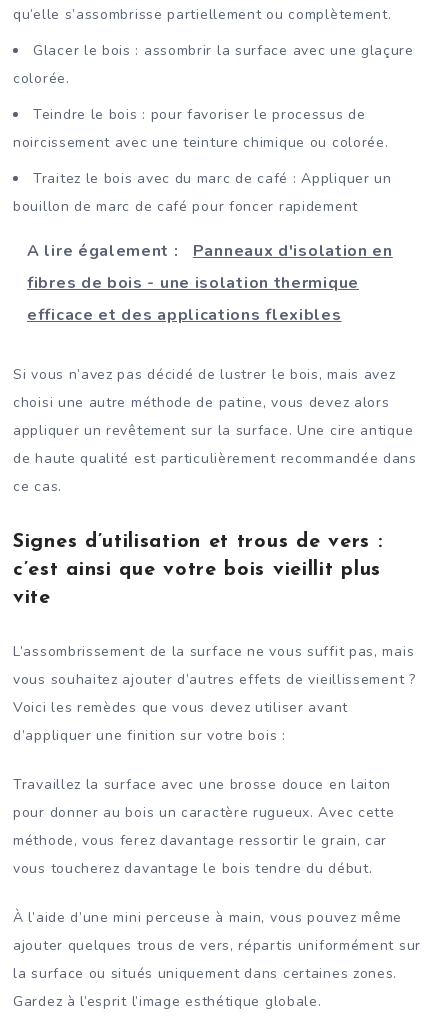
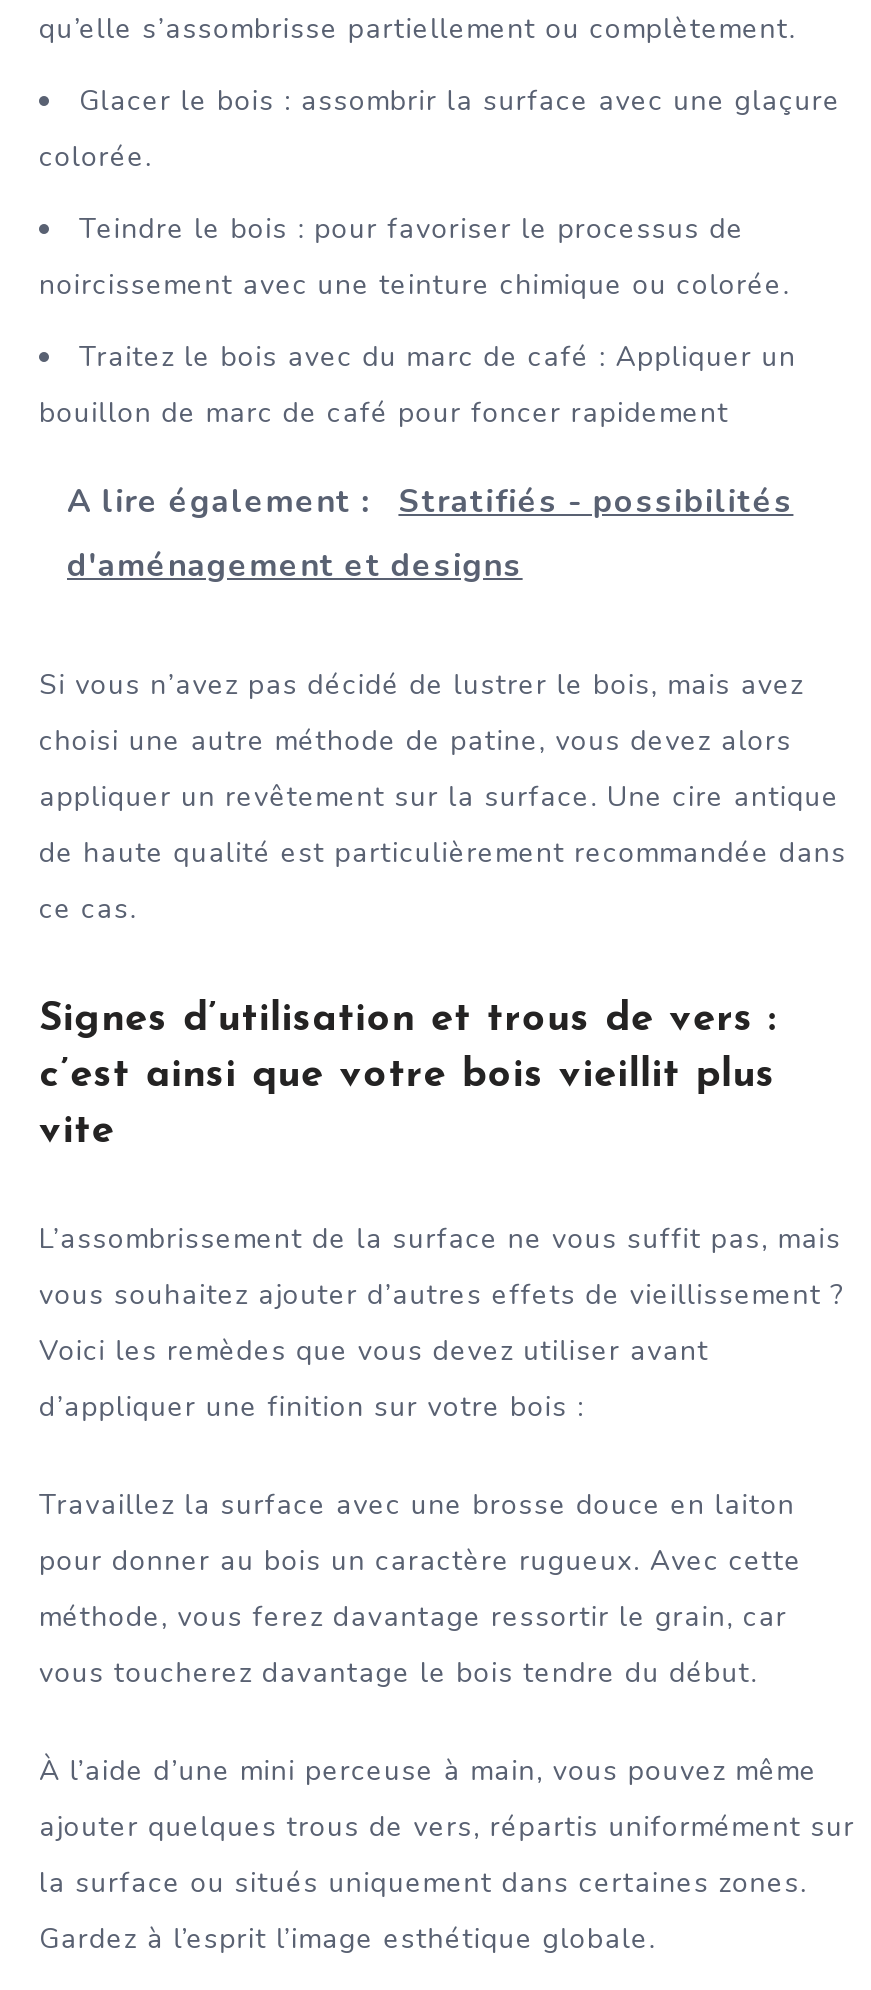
- A lire également : Panneaux d'isolation en
- fibres de bois - une isolation thermique
- efficace et des applications flexibles
+ A lire également : Stratifiés - possibilités
+ d'aménagement et designs
